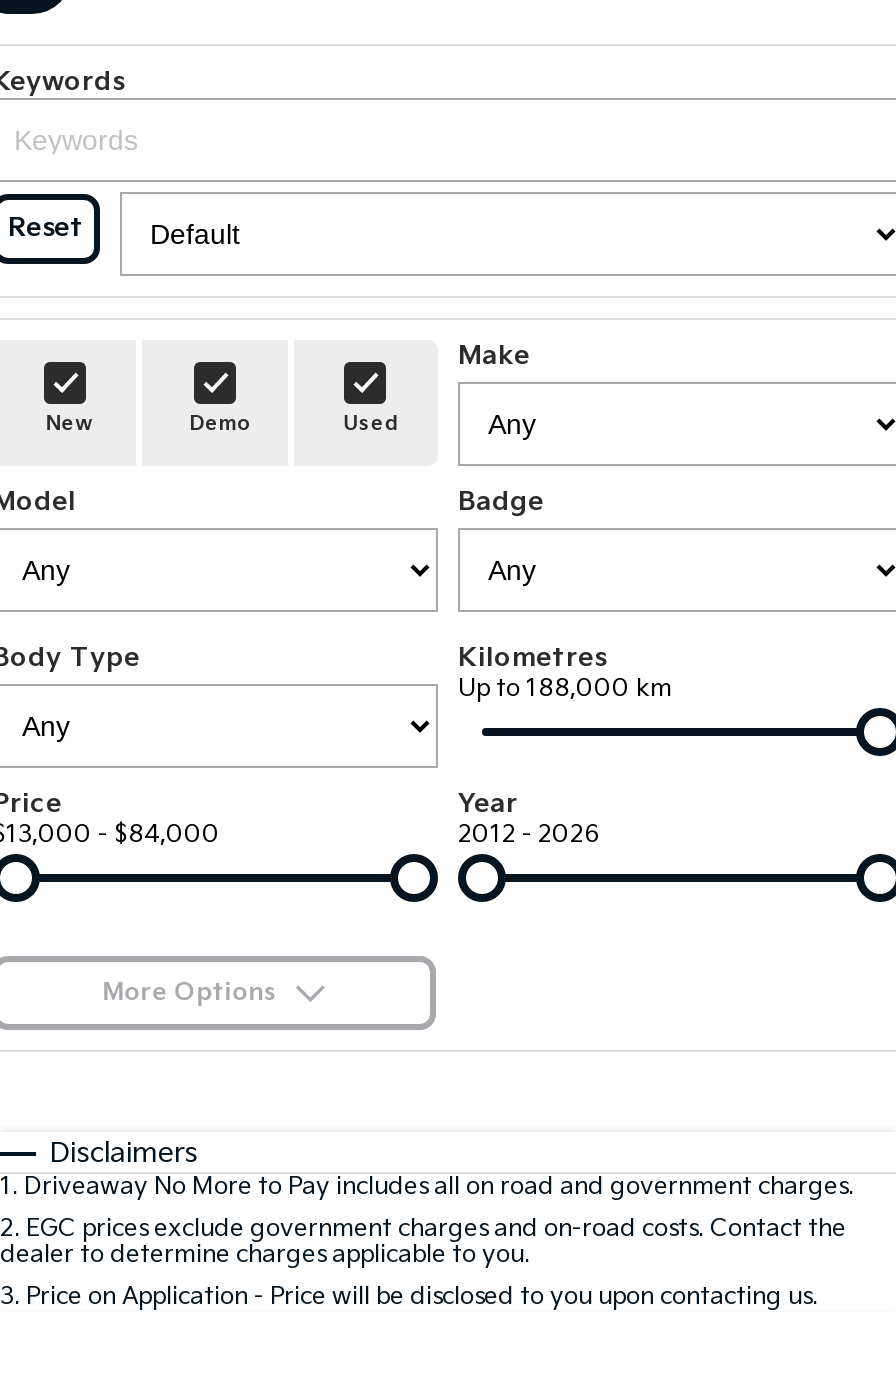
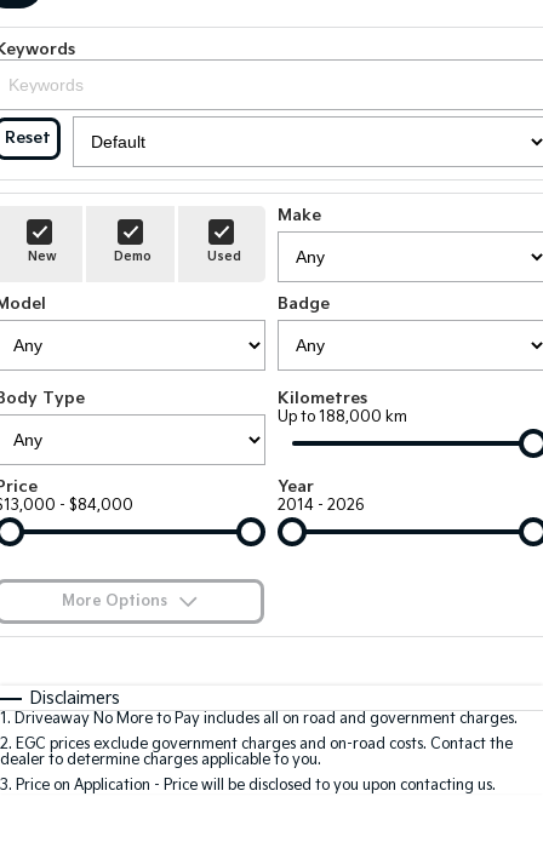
- 2012 - 2026
+ 2014 - 2026
